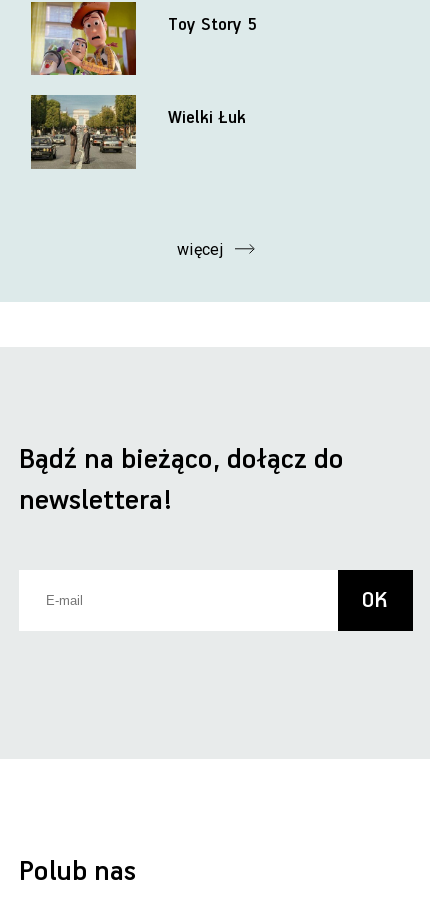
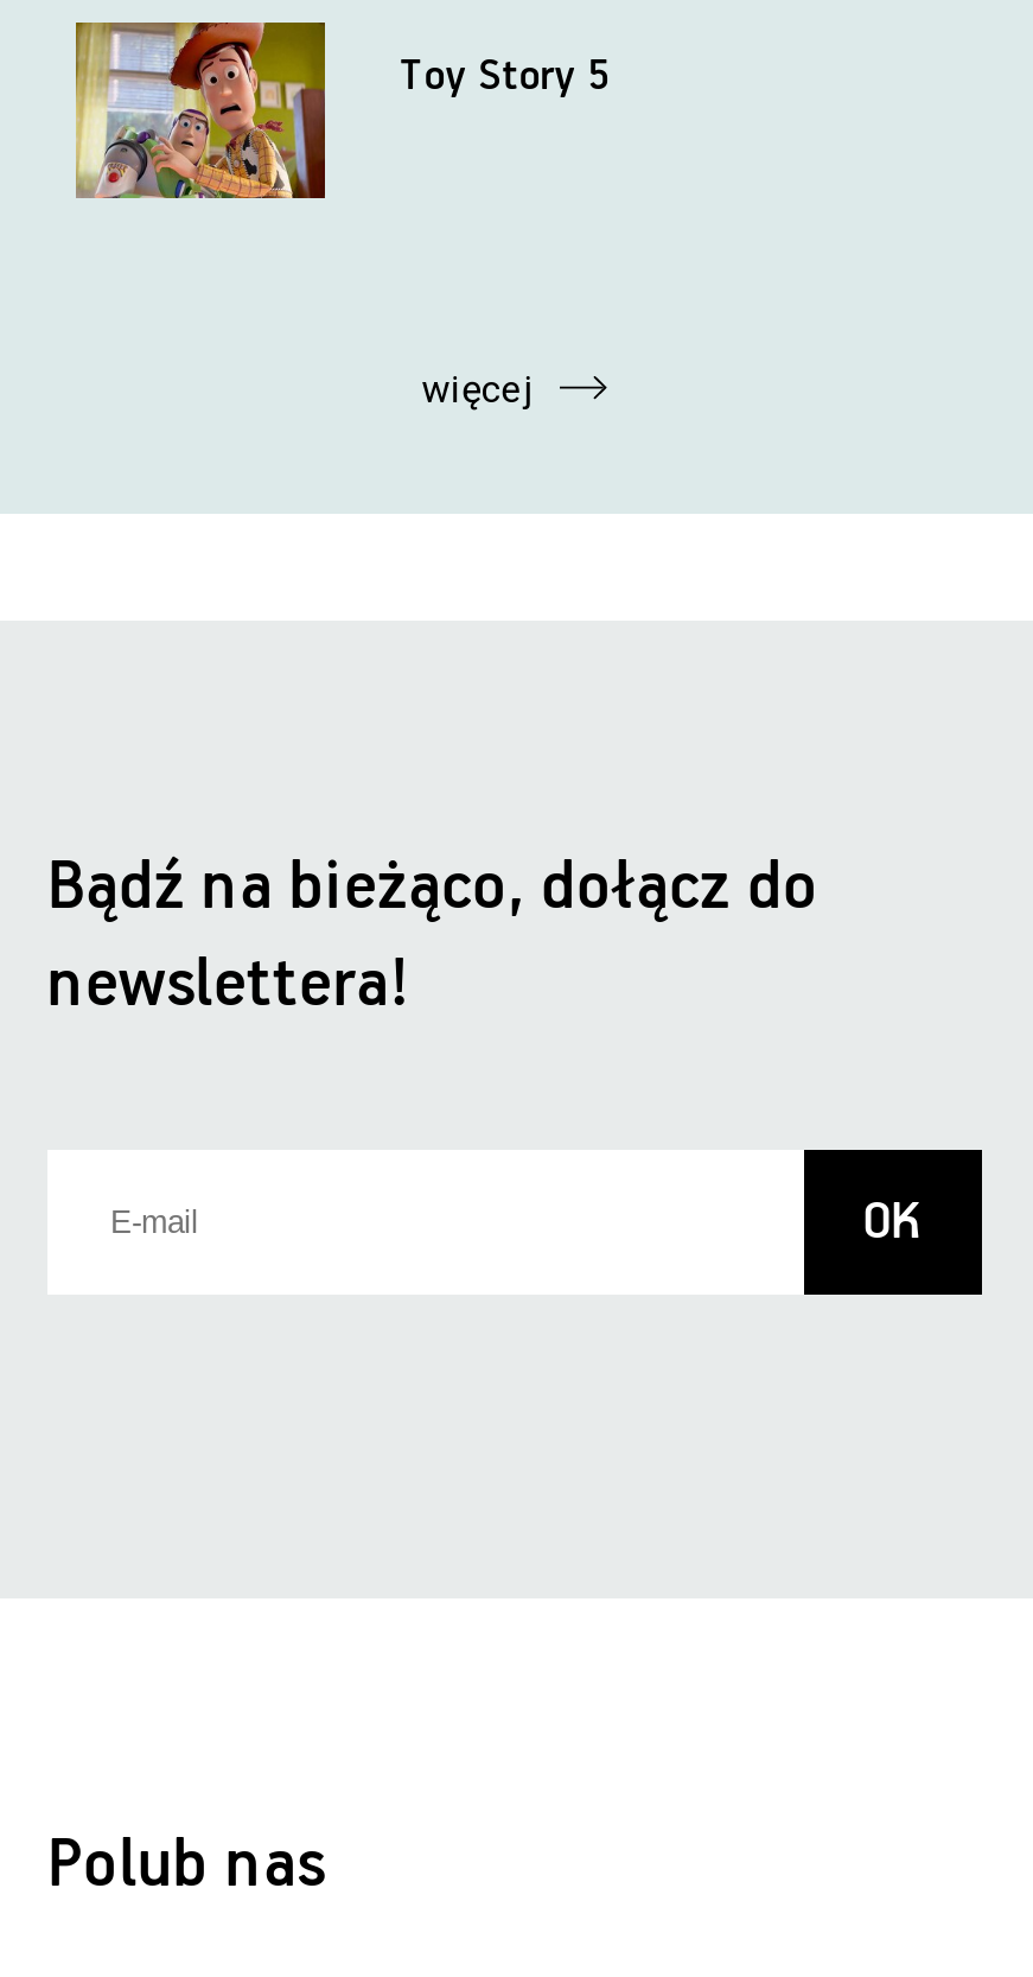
- [image]
- Wielki Łuk
